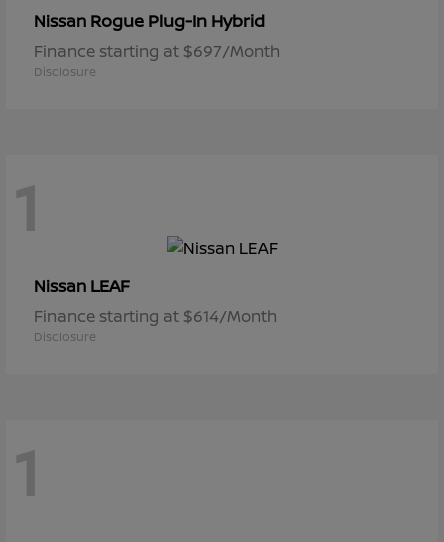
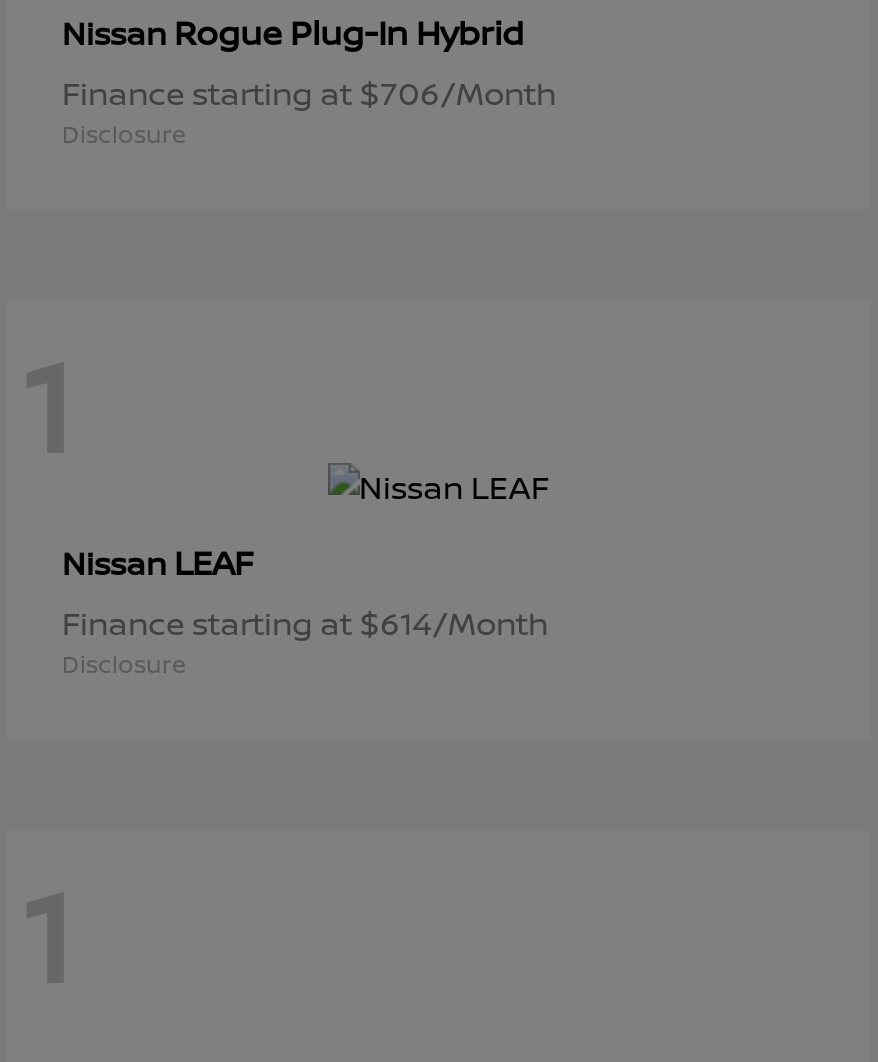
- Finance starting at $697/Month
+ Finance starting at $706/Month
